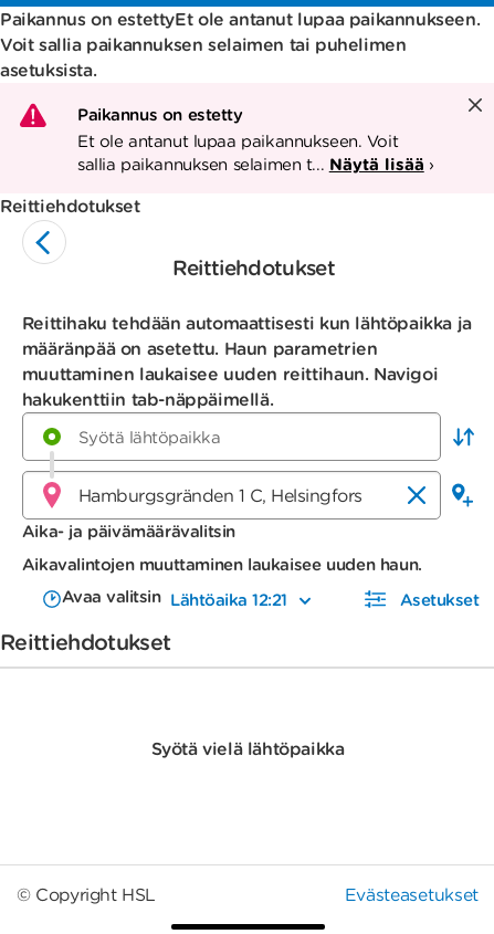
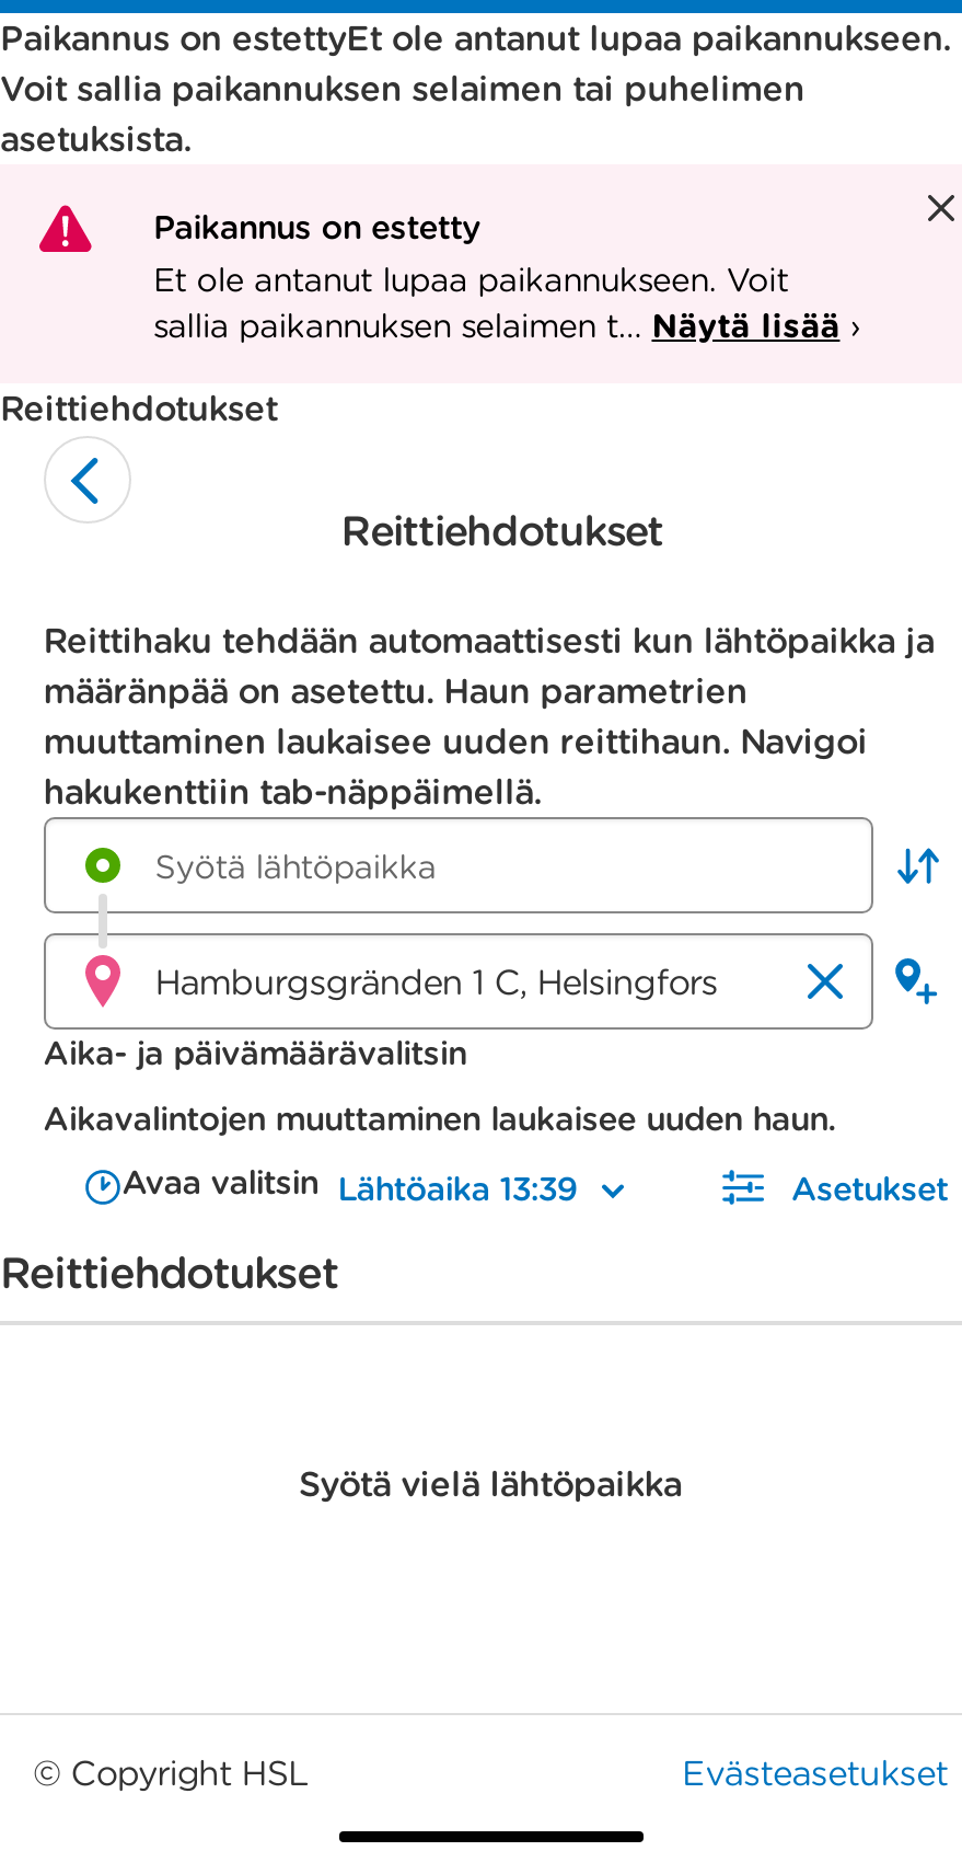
- Avaa valitsin Lähtöaika 12:21
+ Avaa valitsin Lähtöaika 13:39
